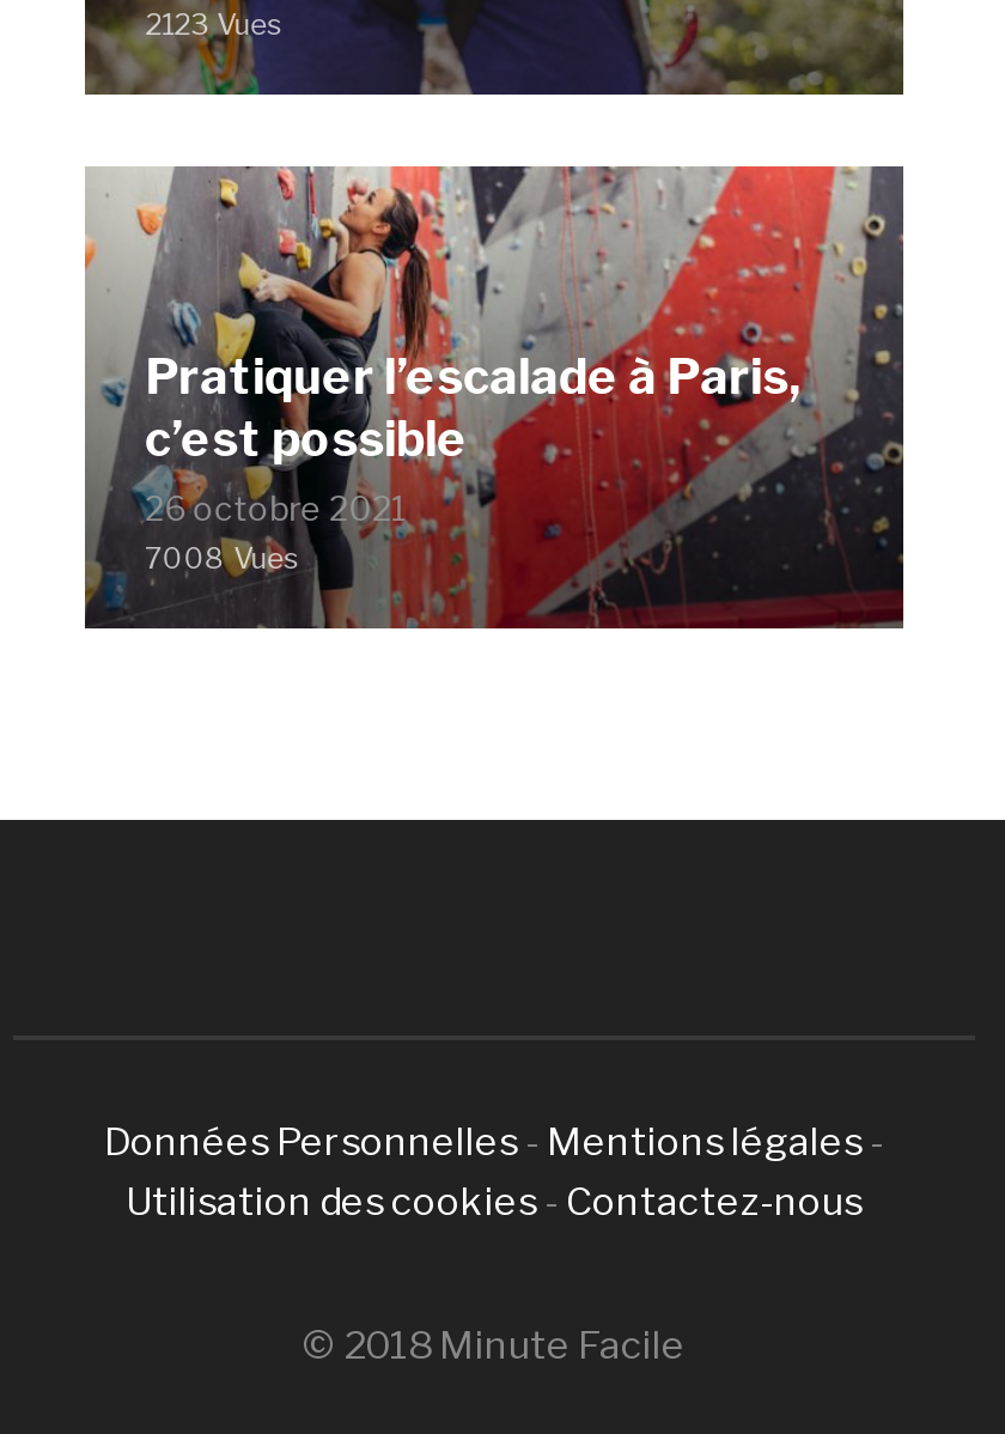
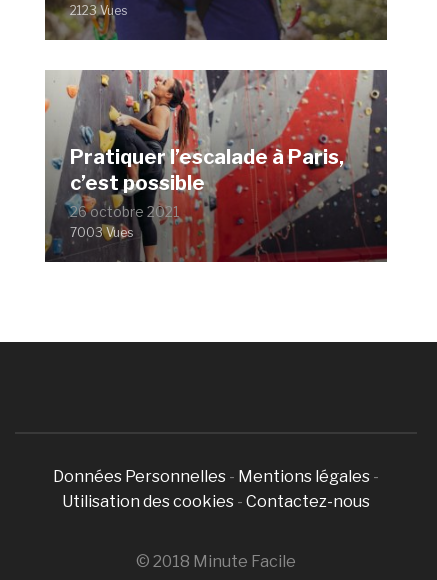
- 7008 Vues
+ 7003 Vues
